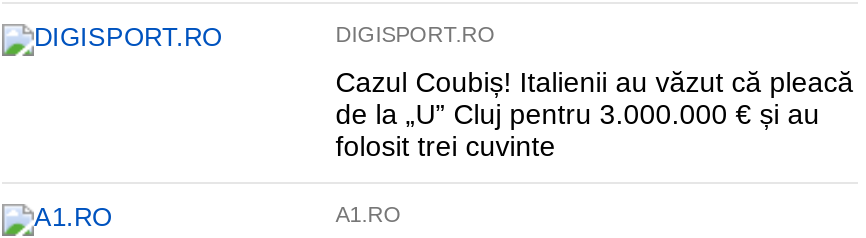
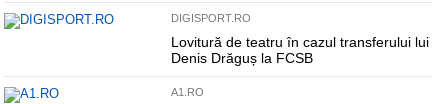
- Cazul Coubiș! Italienii au văzut că pleacă
- de la „U” Cluj pentru 3.000.000 € și au
- folosit trei cuvinte
+ Lovitură de teatru în cazul transferului lui
+ Denis Drăguș la FCSB
